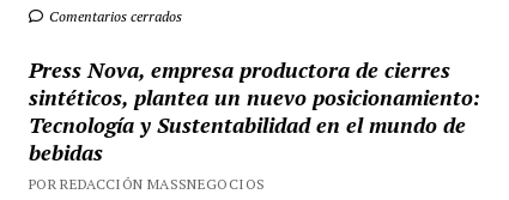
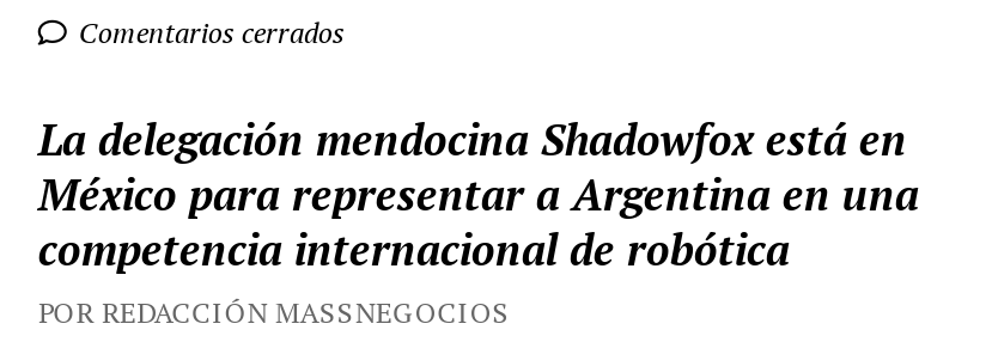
- Press Nova, empresa productora de cierres
- sintéticos, plantea un nuevo posicionamiento:
- Tecnología y Sustentabilidad en el mundo de
- bebidas
+ La delegación mendocina Shadowfox está en
+ México para representar a Argentina en una
+ competencia internacional de robótica
